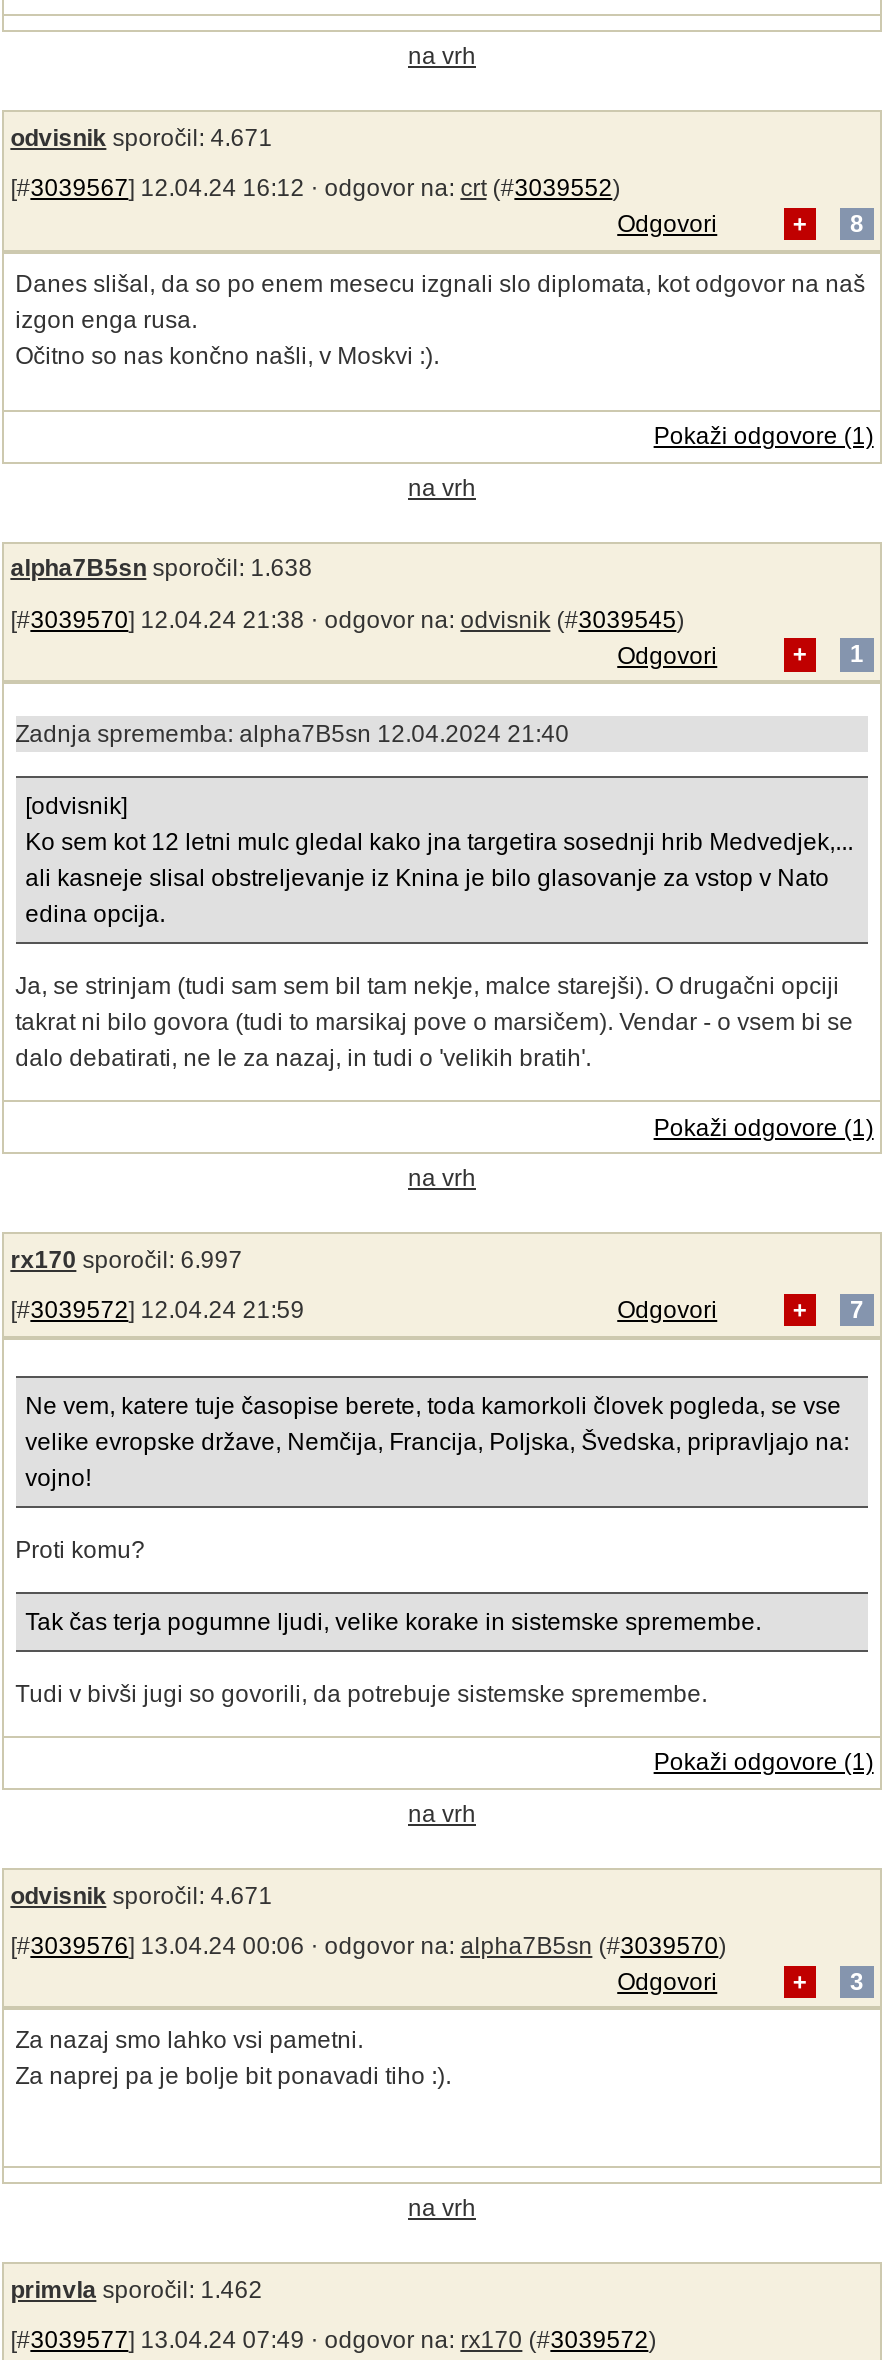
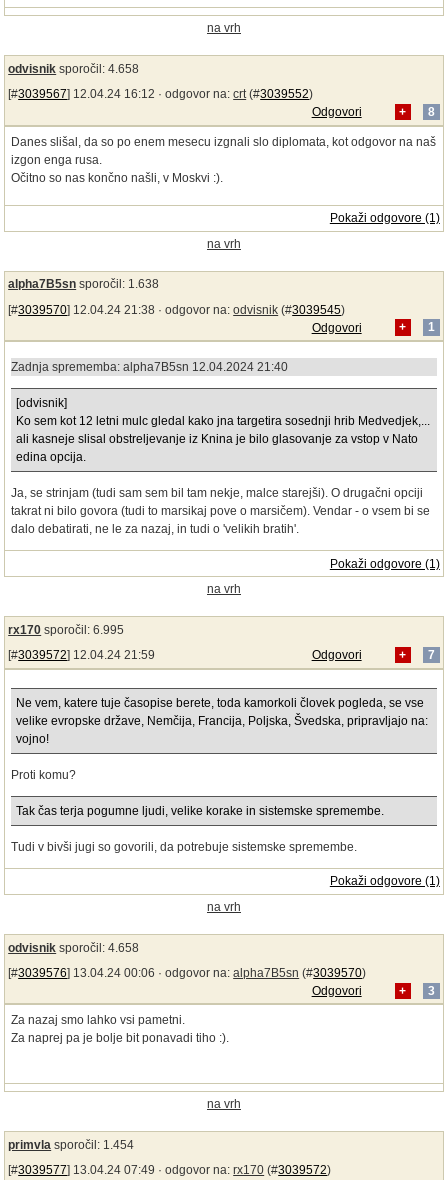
- odvisnik sporočil: 4.671
+ odvisnik sporočil: 4.658

- rx170 sporočil: 6.997
+ rx170 sporočil: 6.995

- odvisnik sporočil: 4.671
+ odvisnik sporočil: 4.658

- primvla sporočil: 1.462
+ primvla sporočil: 1.454
